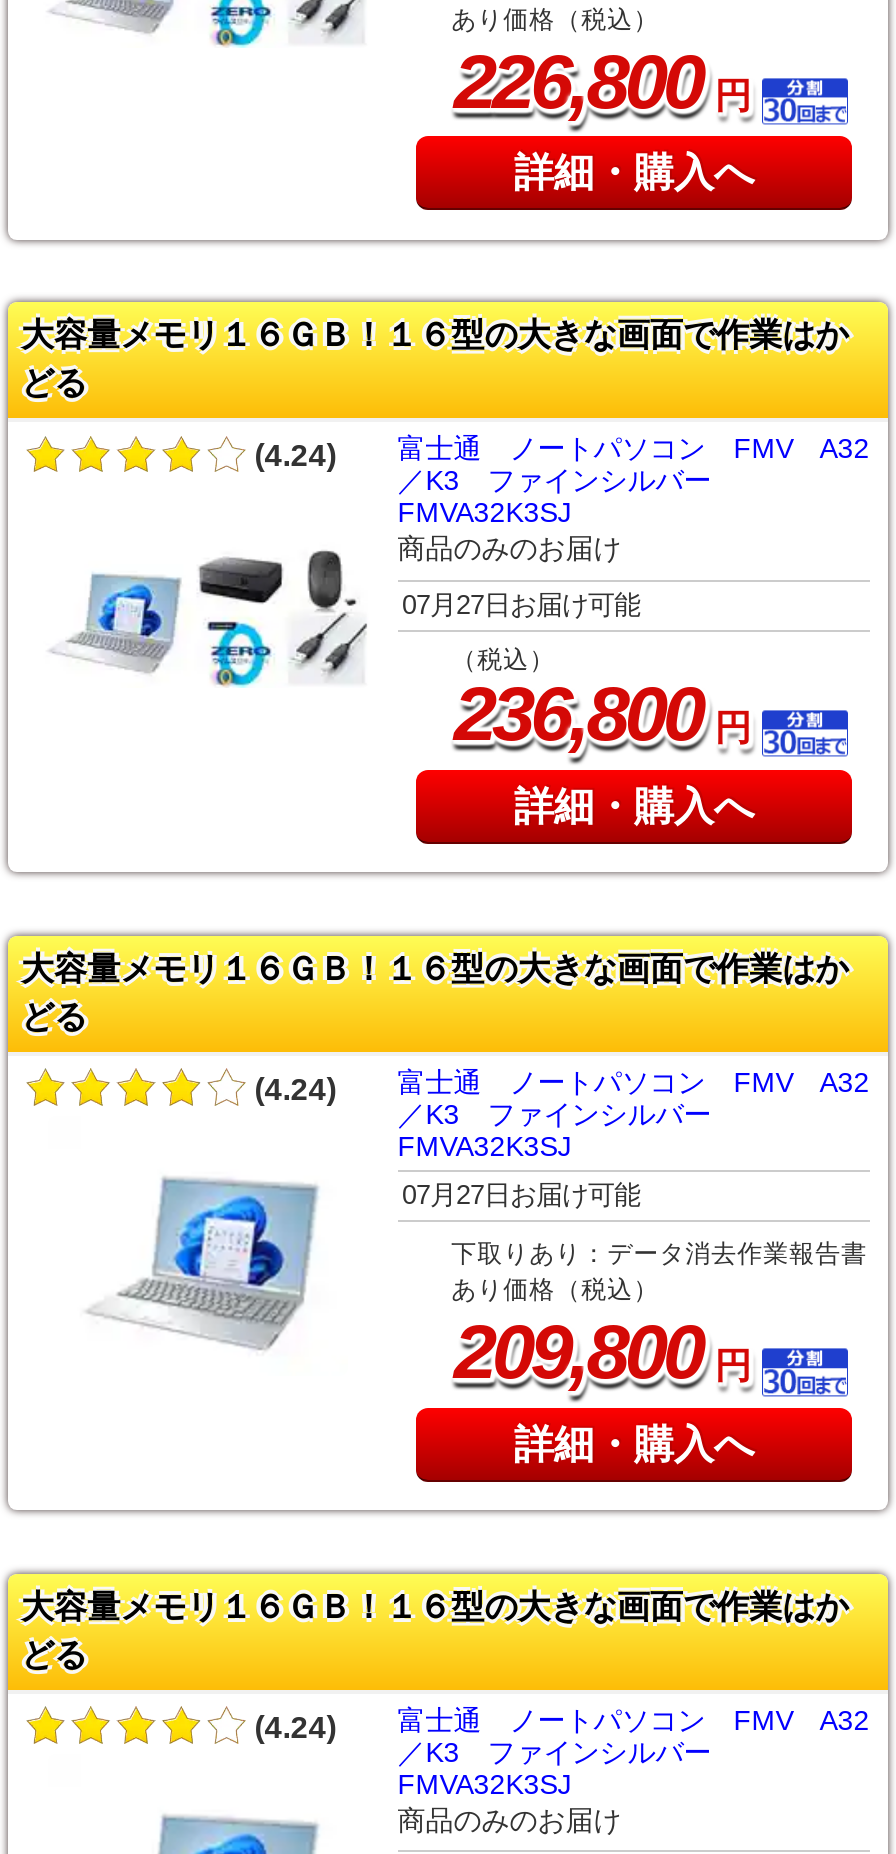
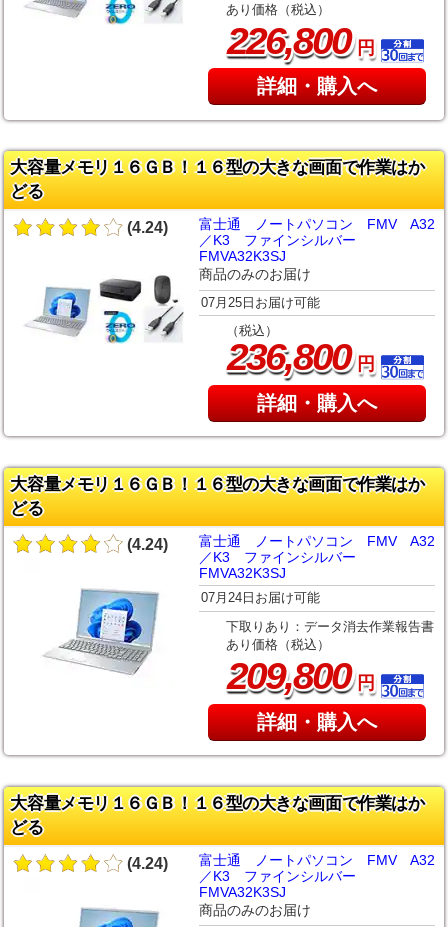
- 07月27日お届け可能
+ 07月25日お届け可能

- 07月27日お届け可能
+ 07月24日お届け可能
